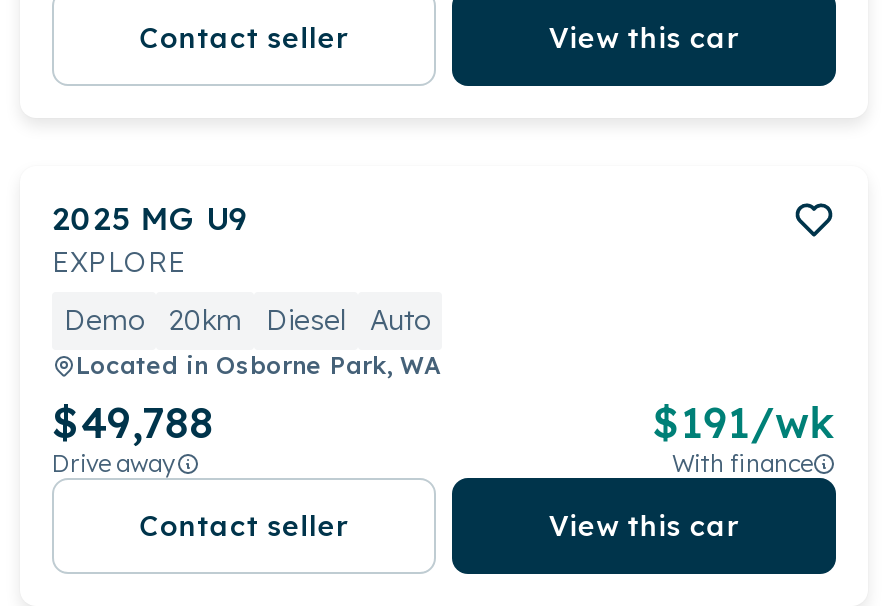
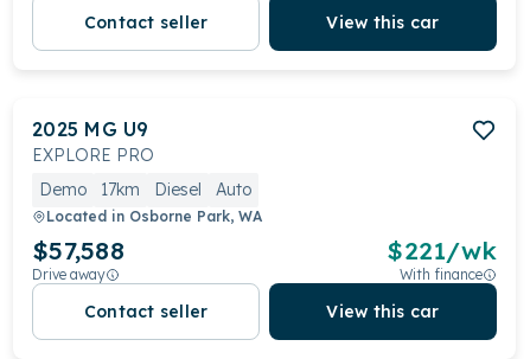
- EXPLORE
+ EXPLORE PRO

- Demo 20km Diesel Auto
+ Demo 17km Diesel Auto

- $49,788
+ $57,588

- $191/wk
+ $221/wk
